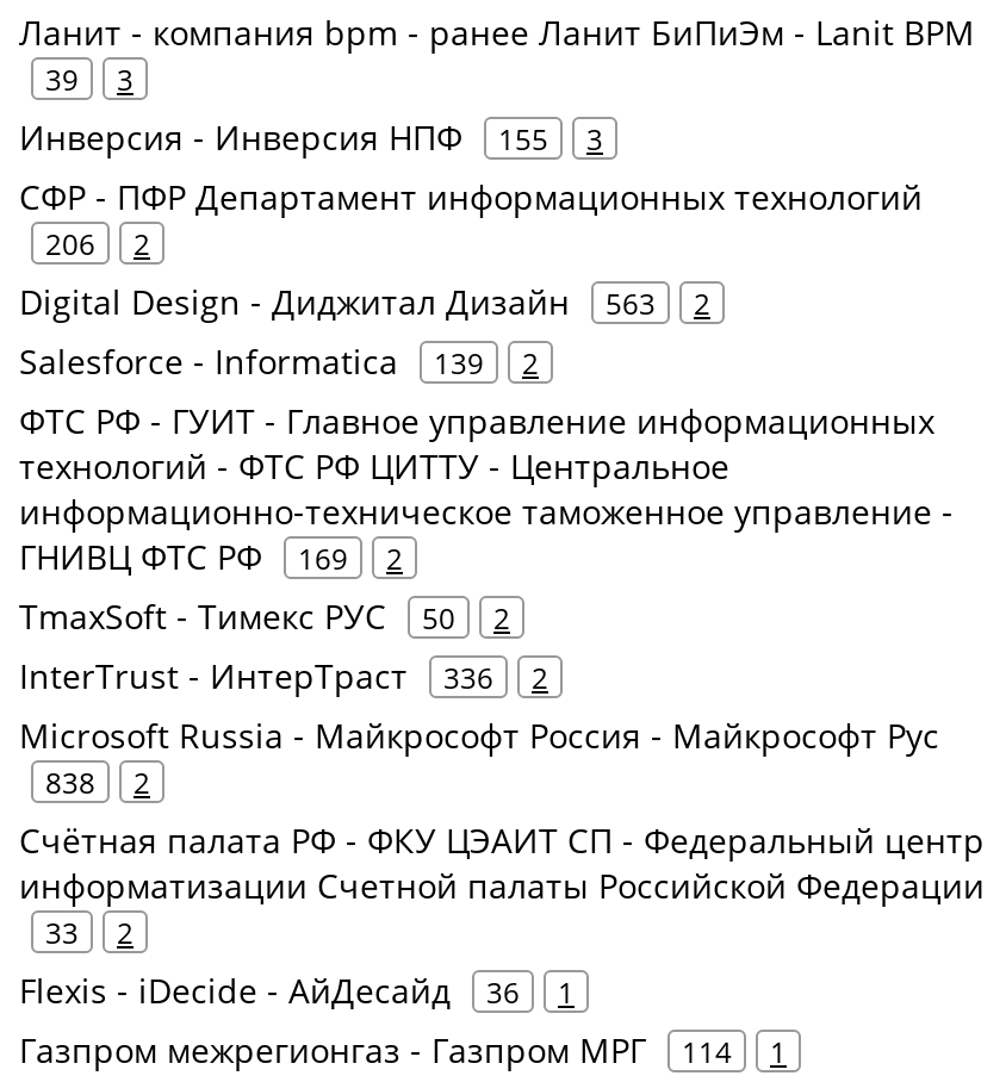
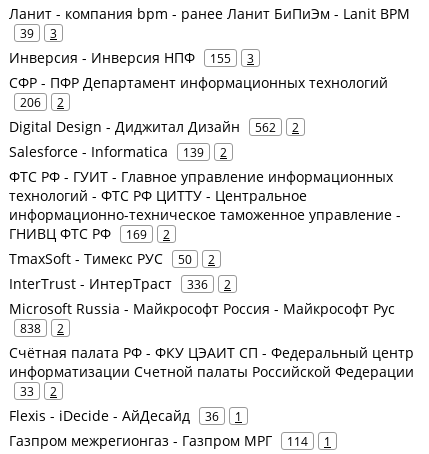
- Digital Design - Диджитал Дизайн 563 2
+ Digital Design - Диджитал Дизайн 562 2
